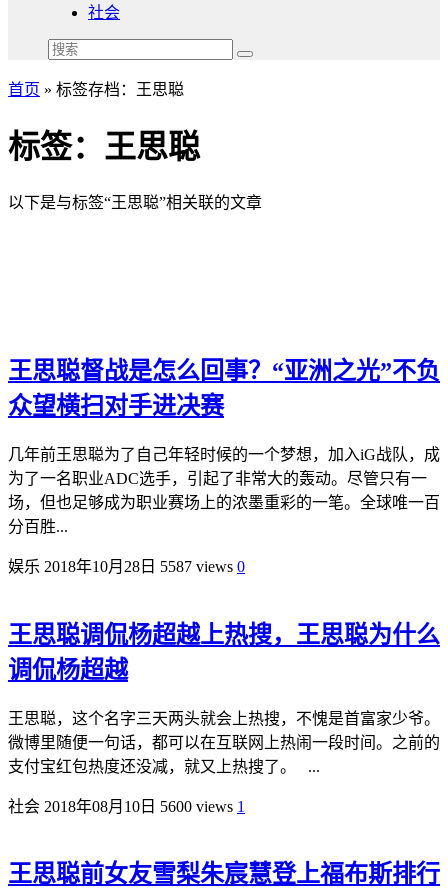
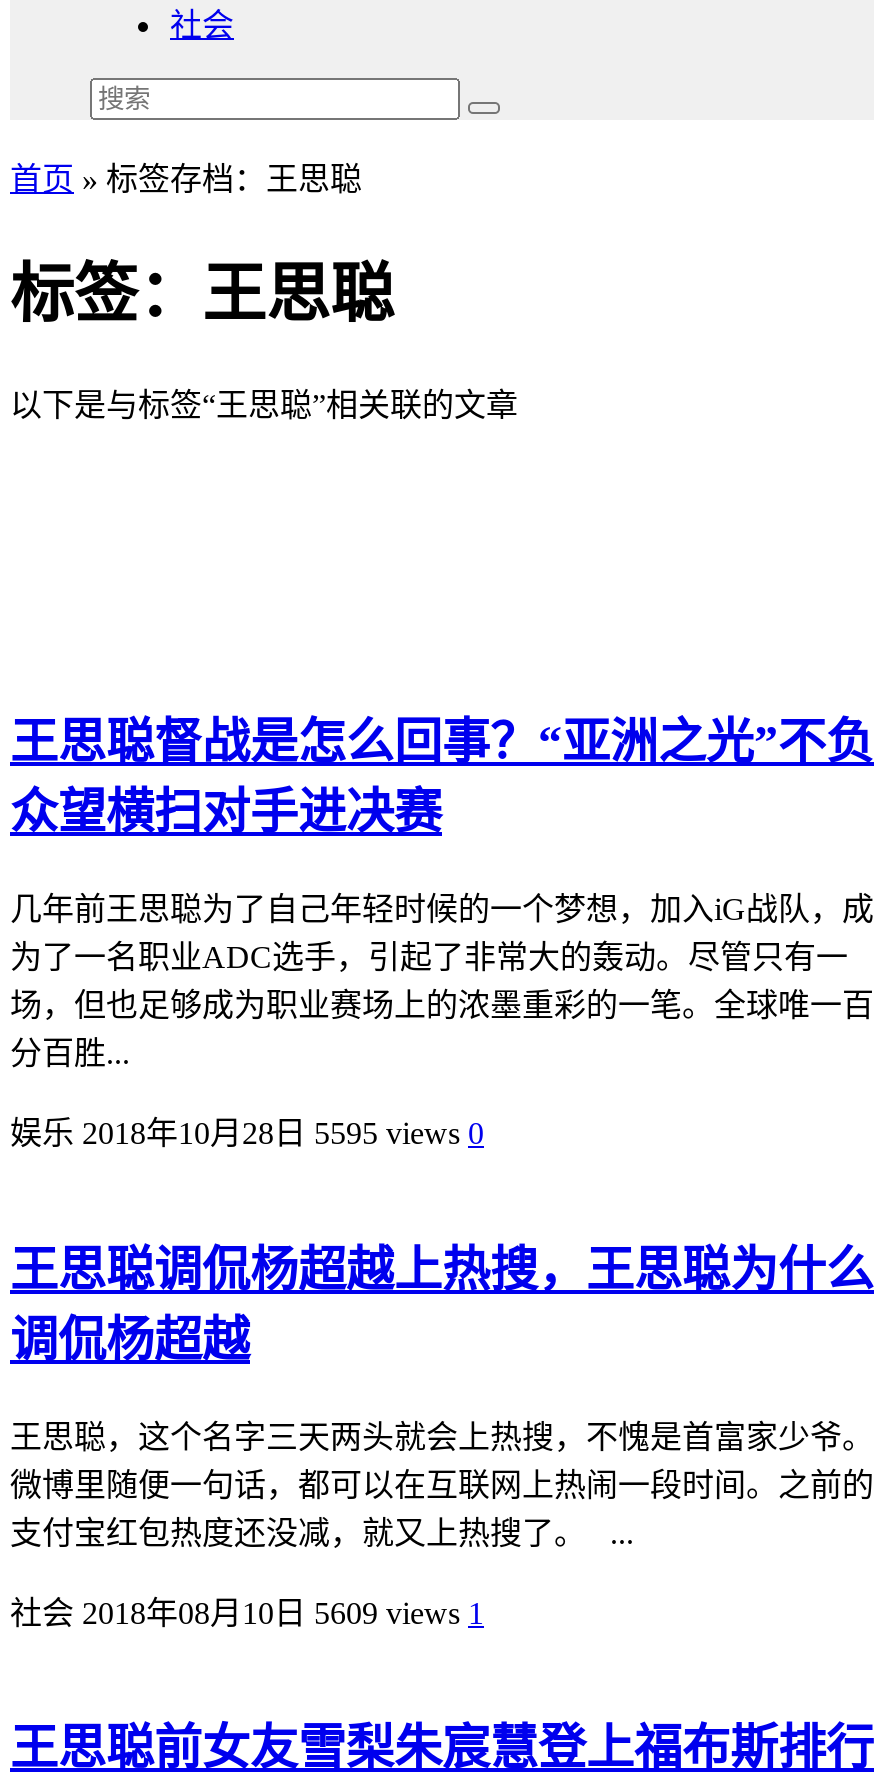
- 娱乐 2018年10月28日5587 views 0
+ 娱乐 2018年10月28日5595 views 0

- 社会 2018年08月10日5600 views 1
+ 社会 2018年08月10日5609 views 1
